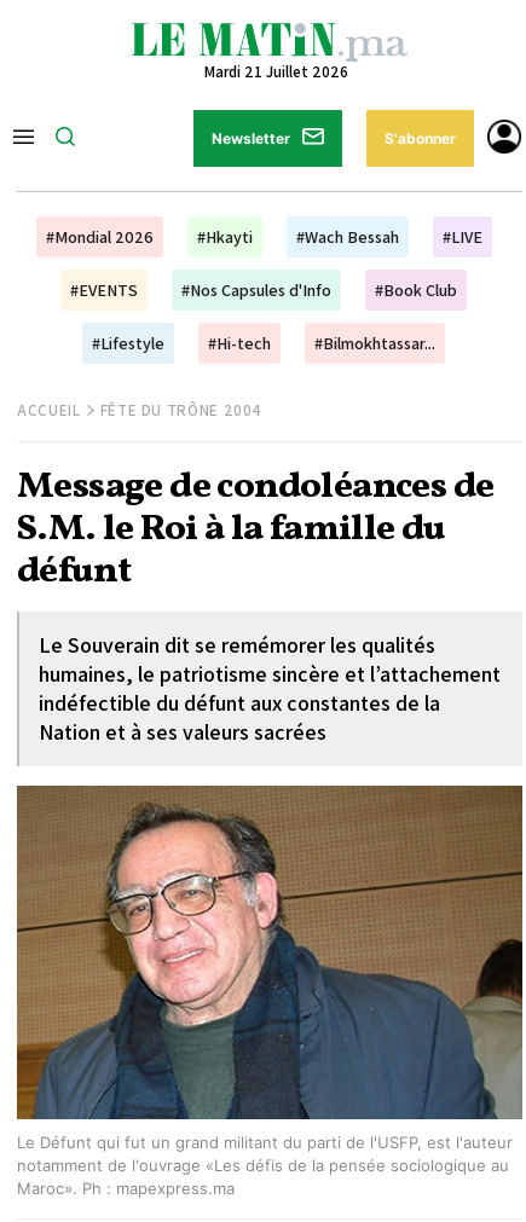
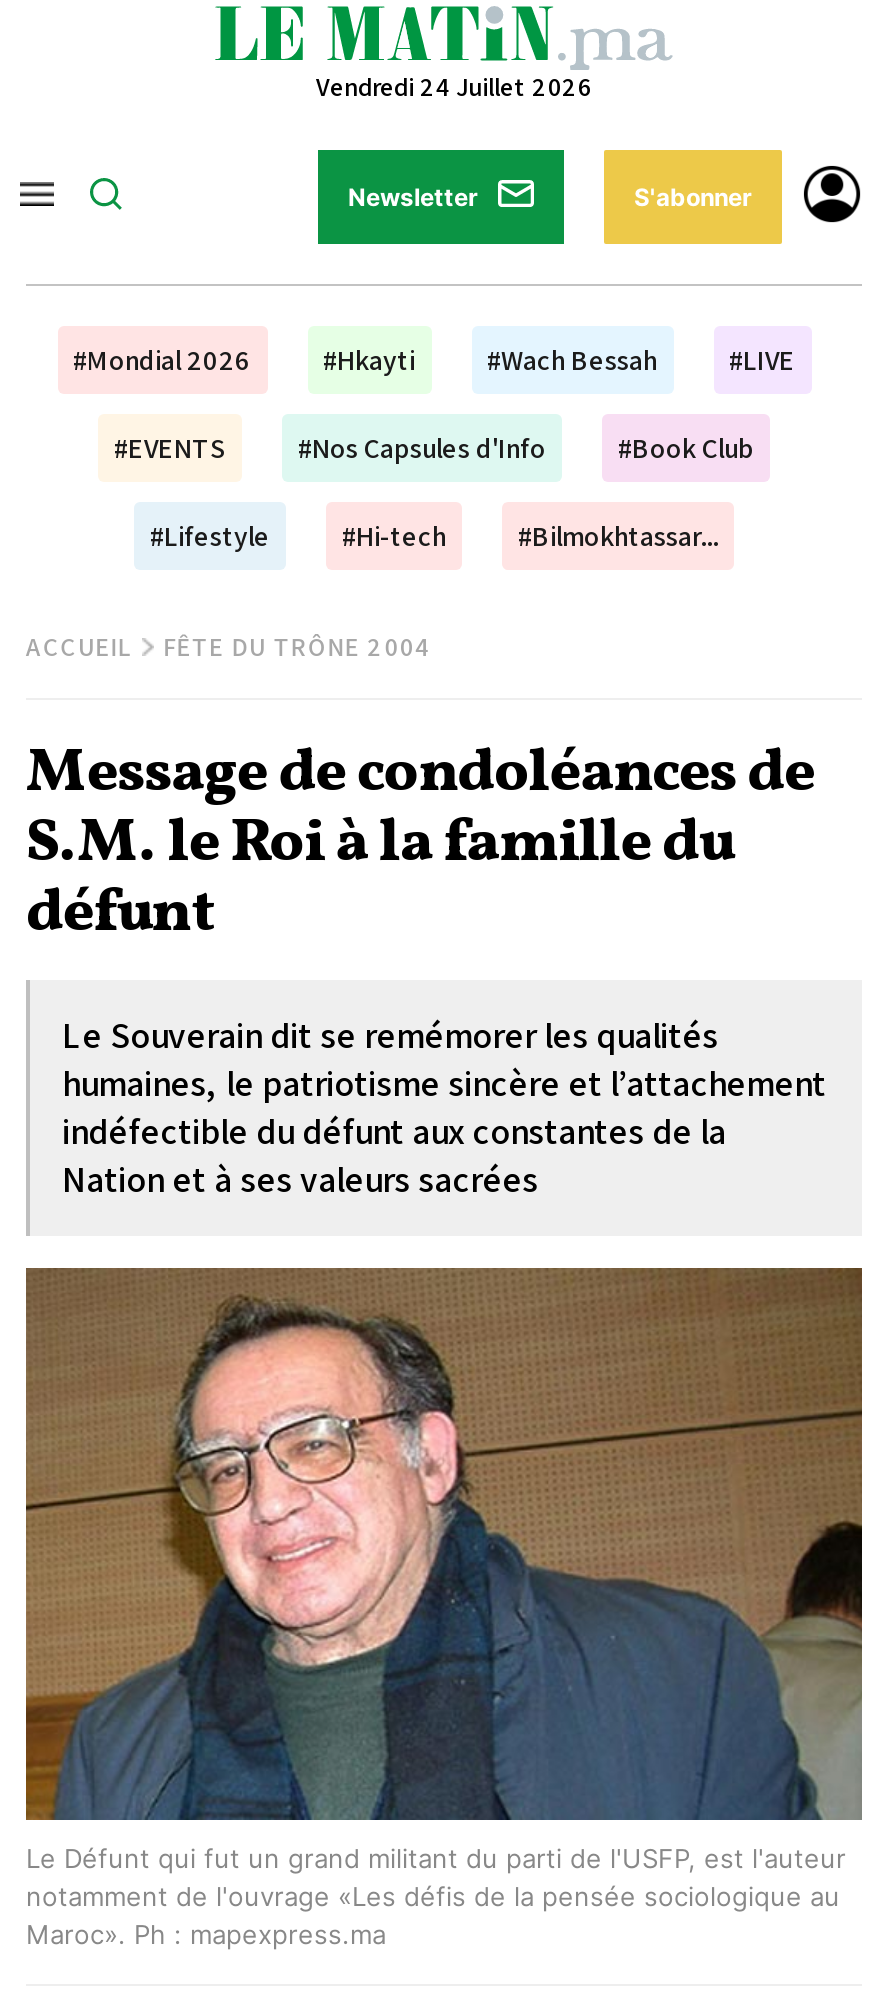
- Mardi 21 Juillet 2026
+ Vendredi 24 Juillet 2026
